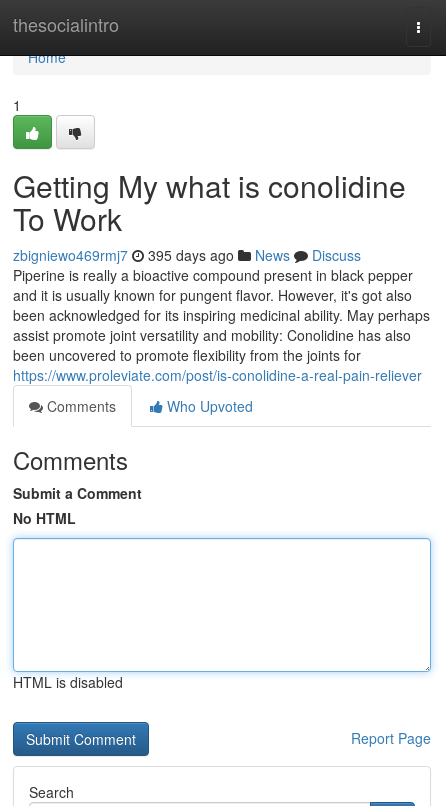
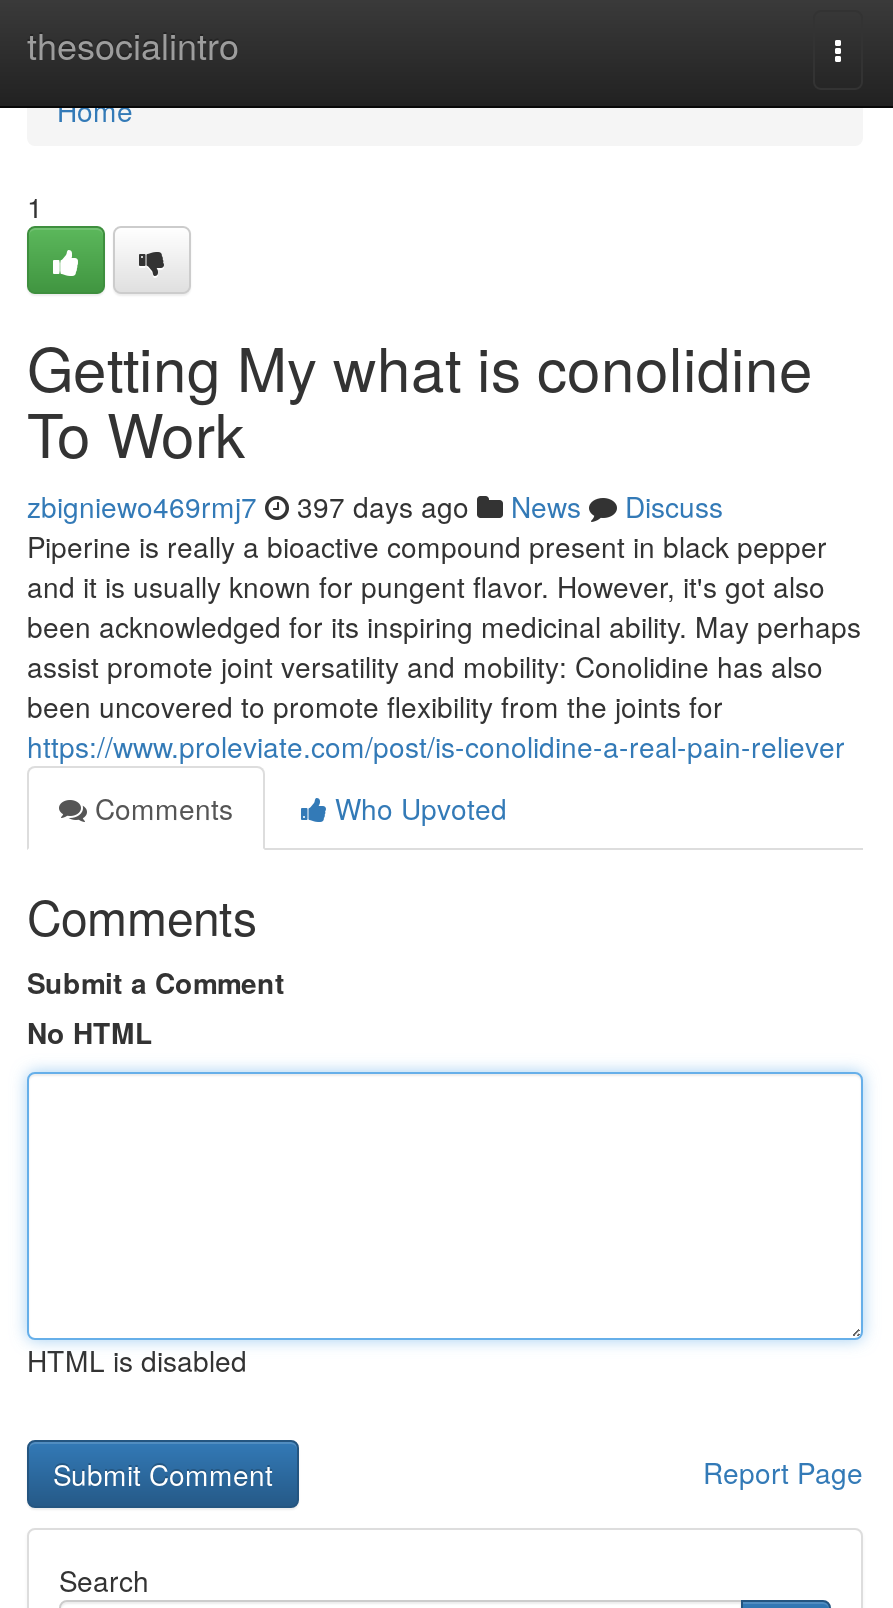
- zbigniewo469rmj7 395 days ago News Discuss
+ zbigniewo469rmj7 397 days ago News Discuss
